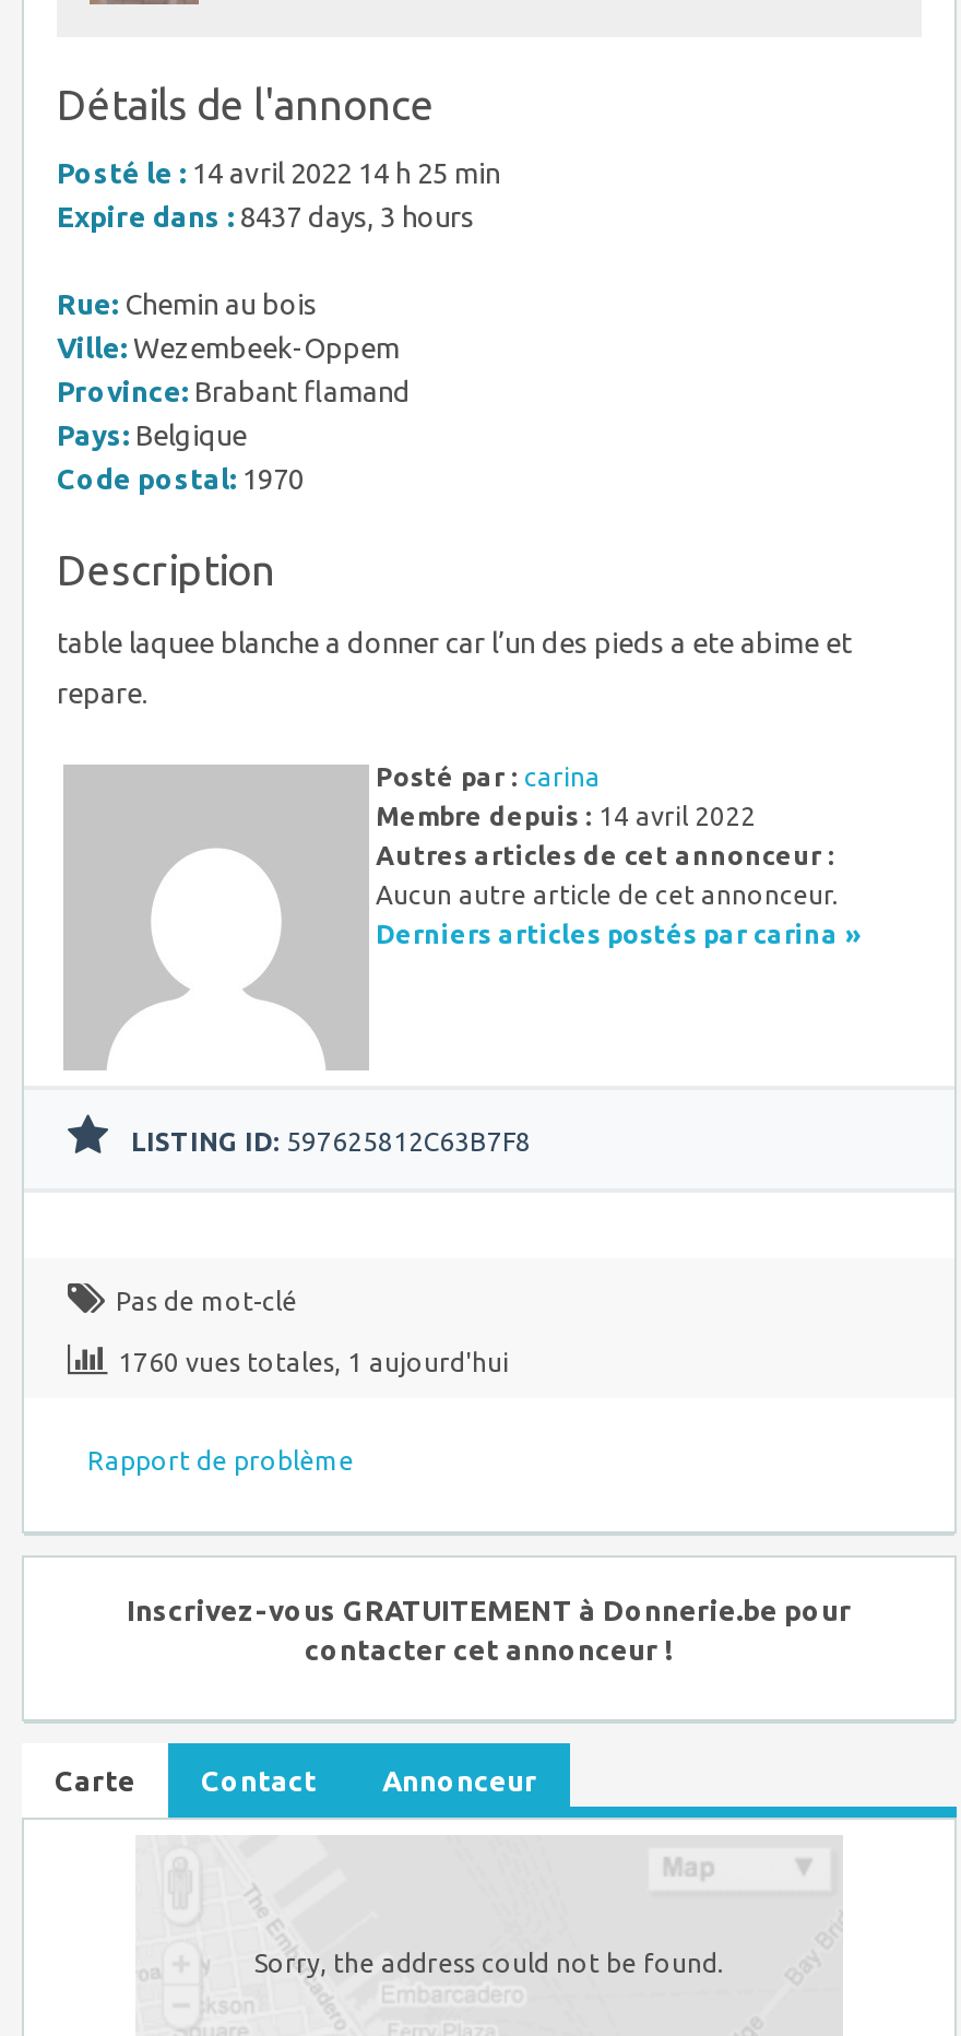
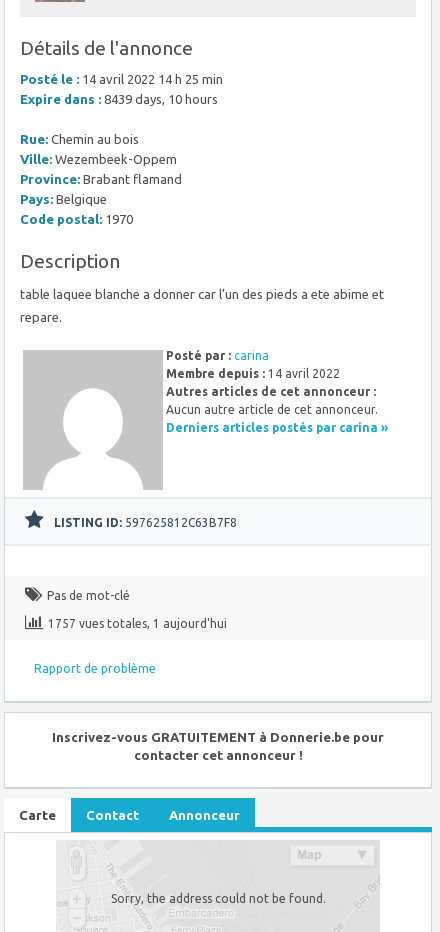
- Expire dans : 8437 days, 3 hours
+ Expire dans : 8439 days, 10 hours

- 1760 vues totales, 1 aujourd'hui
+ 1757 vues totales, 1 aujourd'hui
